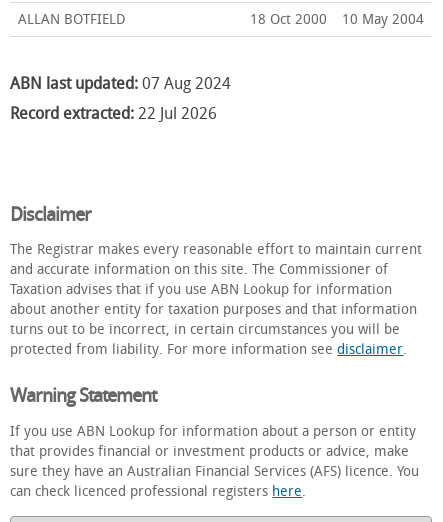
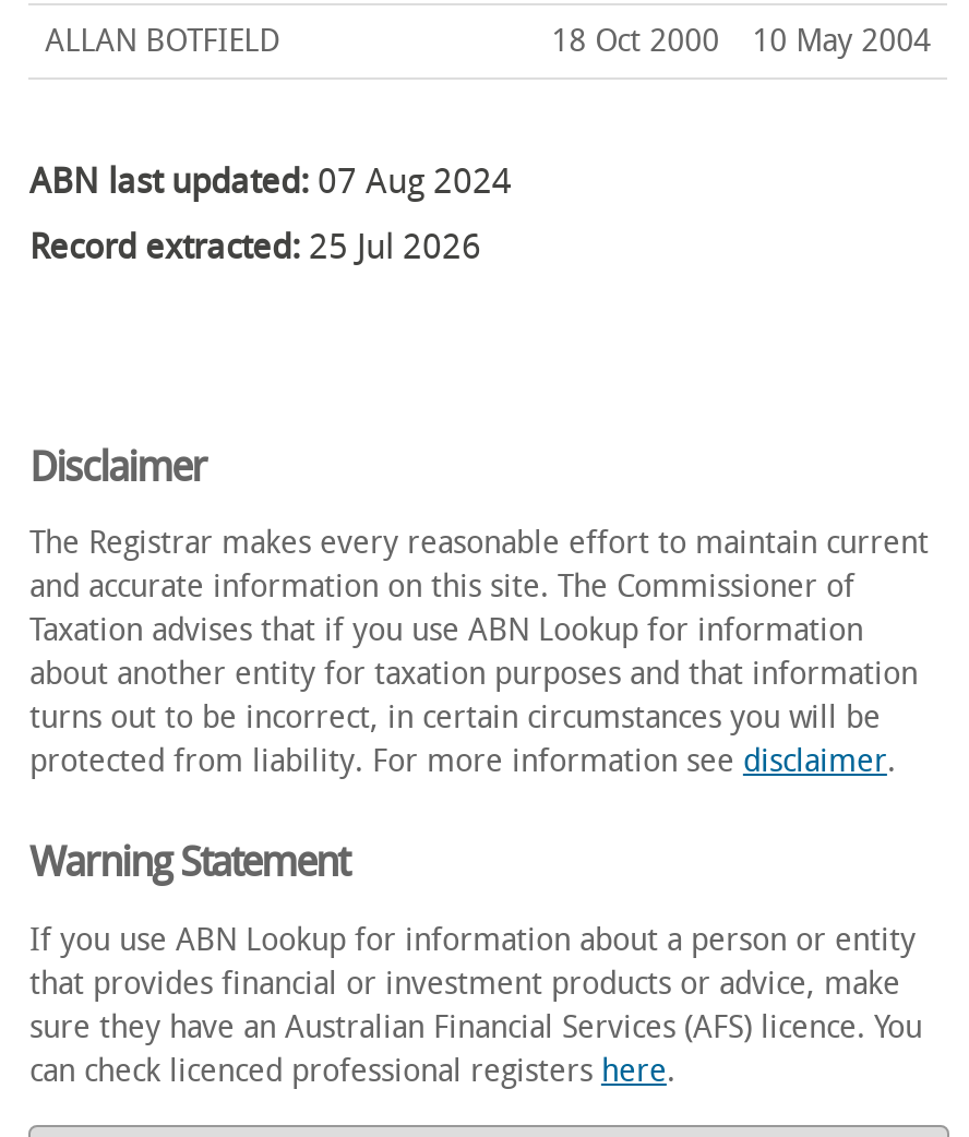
- Record extracted: 22 Jul 2026
+ Record extracted: 25 Jul 2026
